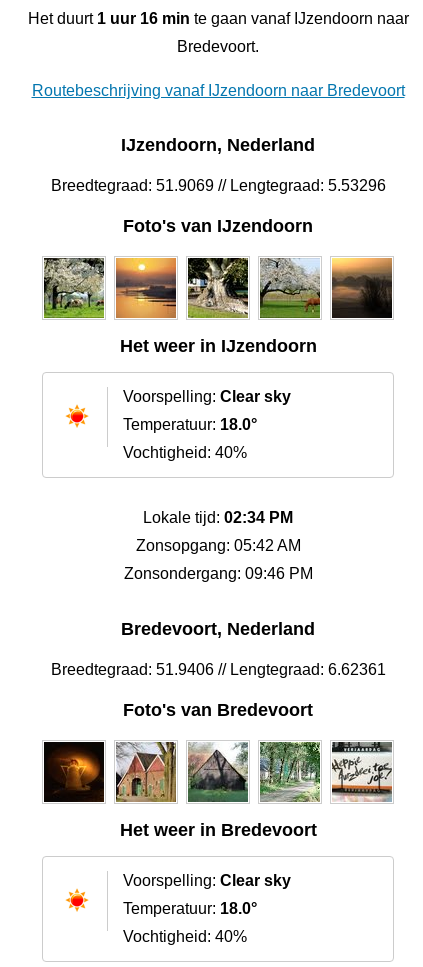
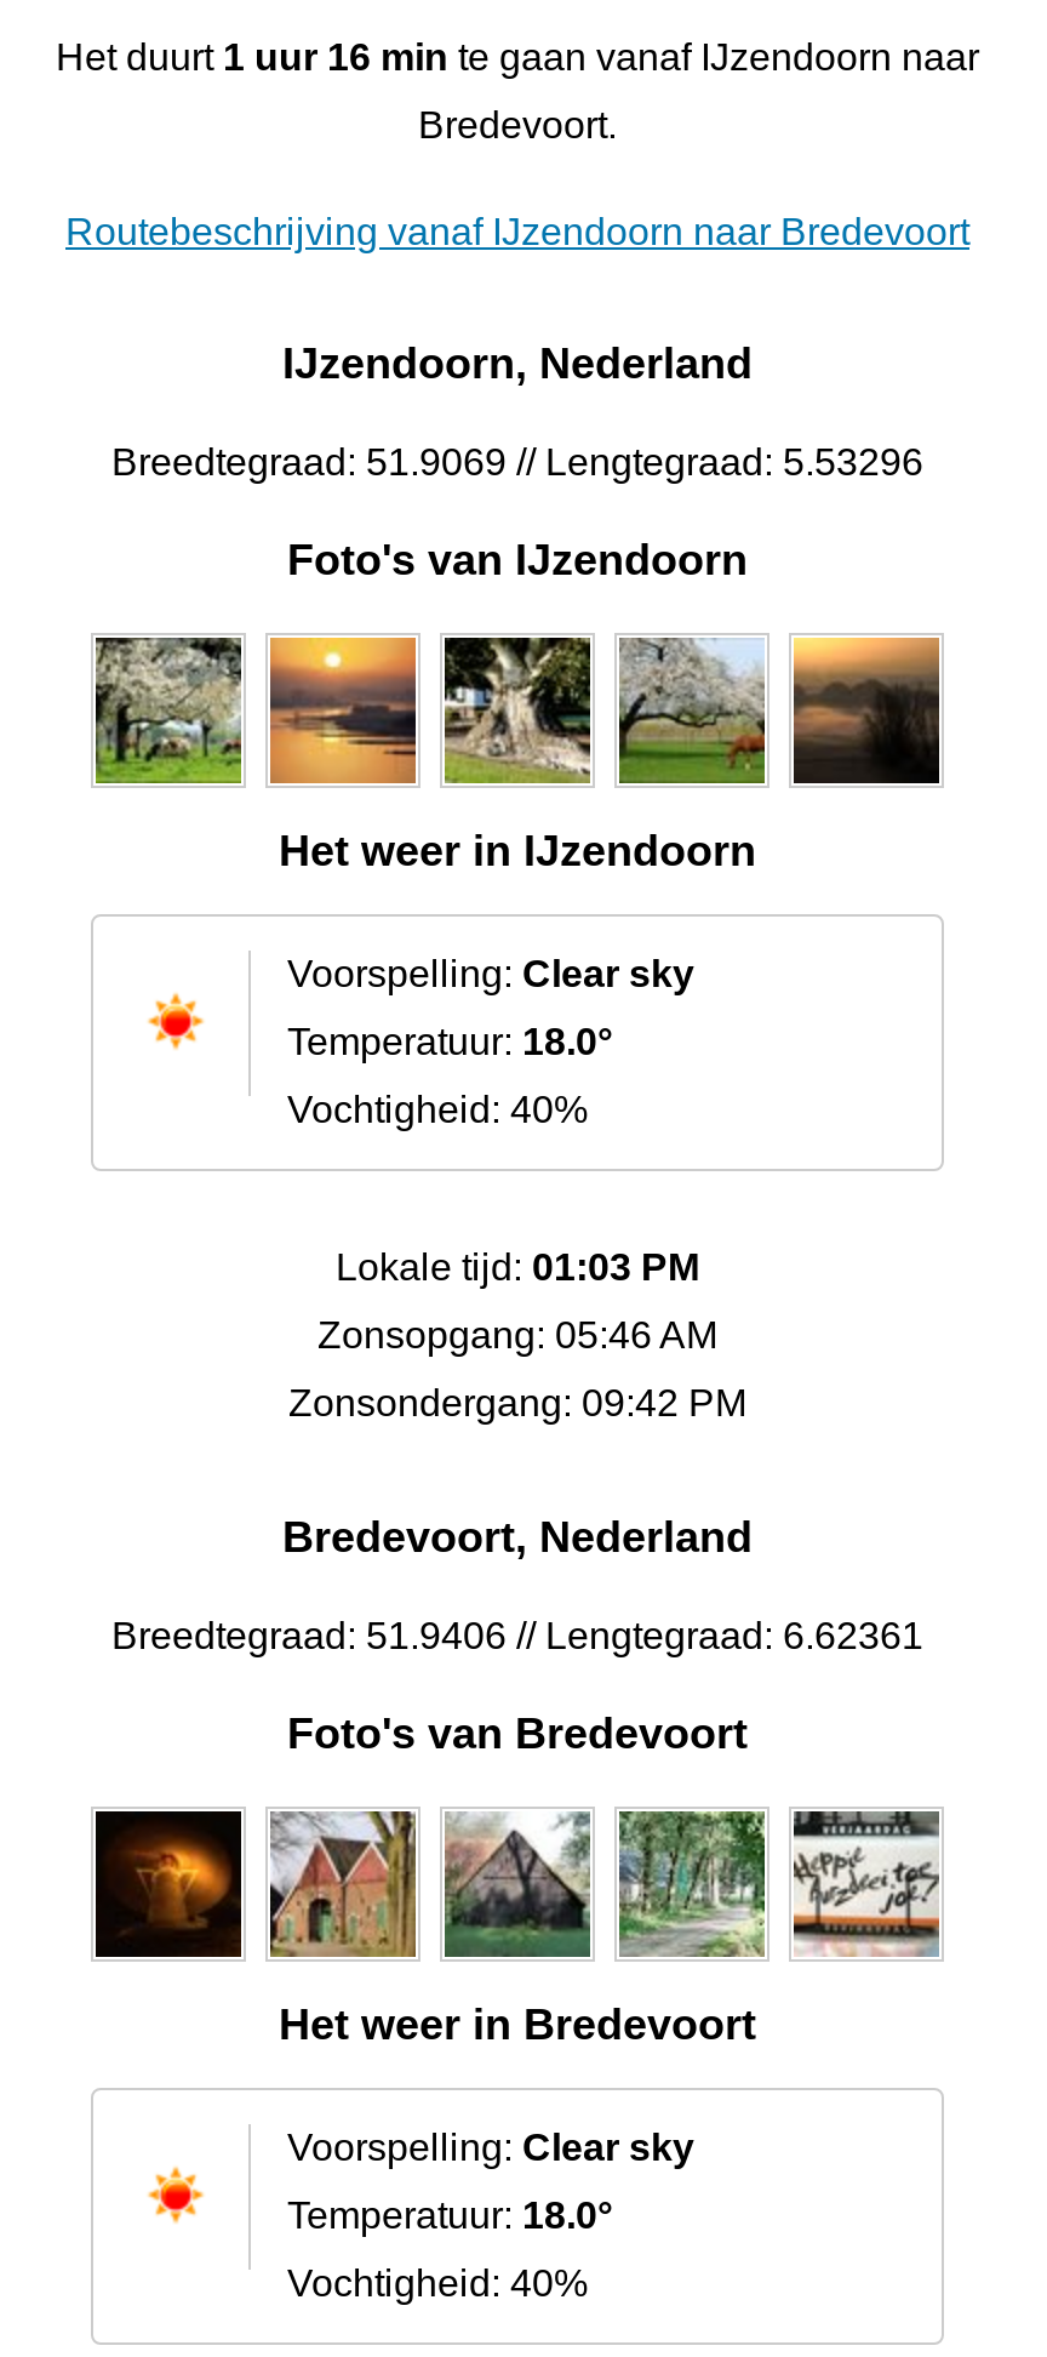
- Lokale tijd: 02:34 PM
+ Lokale tijd: 01:03 PM

- Zonsopgang: 05:42 AM
+ Zonsopgang: 05:46 AM

- Zonsondergang: 09:46 PM
+ Zonsondergang: 09:42 PM
